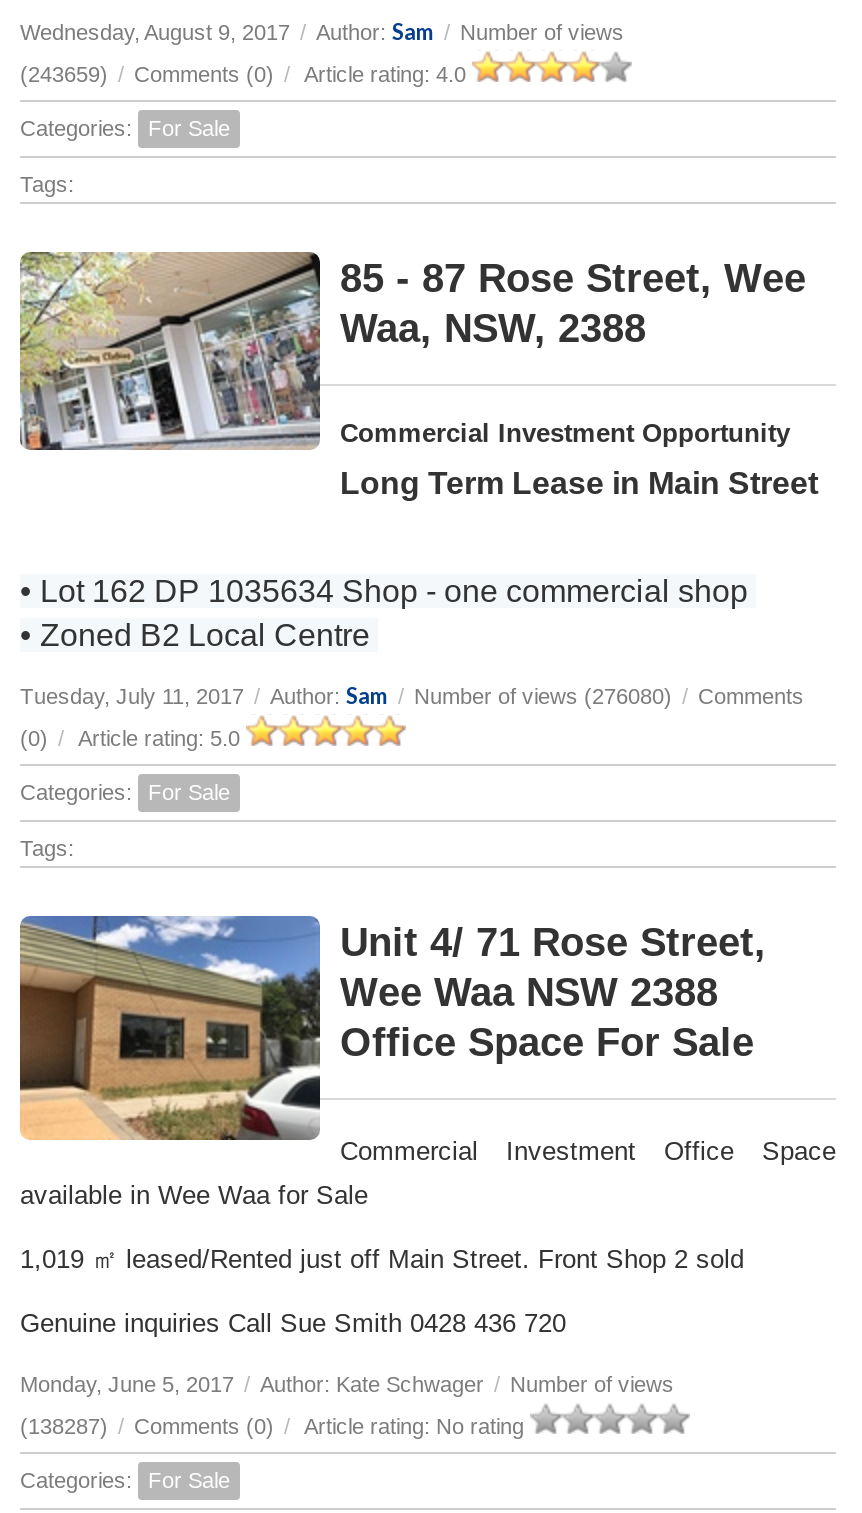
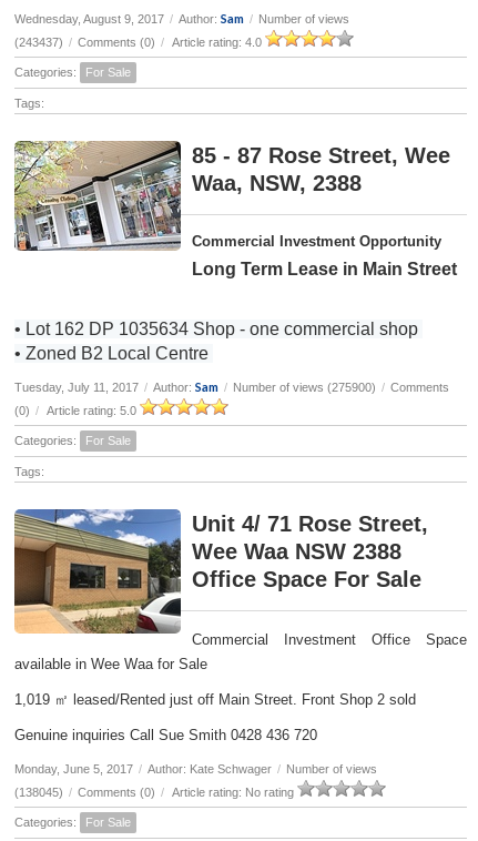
- (243659) / Comments (0) / Article rating: 4.0
+ (243437) / Comments (0) / Article rating: 4.0

- Tuesday, July 11, 2017 / Author: Sam / Number of views (276080) / Comments
+ Tuesday, July 11, 2017 / Author: Sam / Number of views (275900) / Comments

- (138287) / Comments (0) / Article rating: No rating
+ (138045) / Comments (0) / Article rating: No rating
